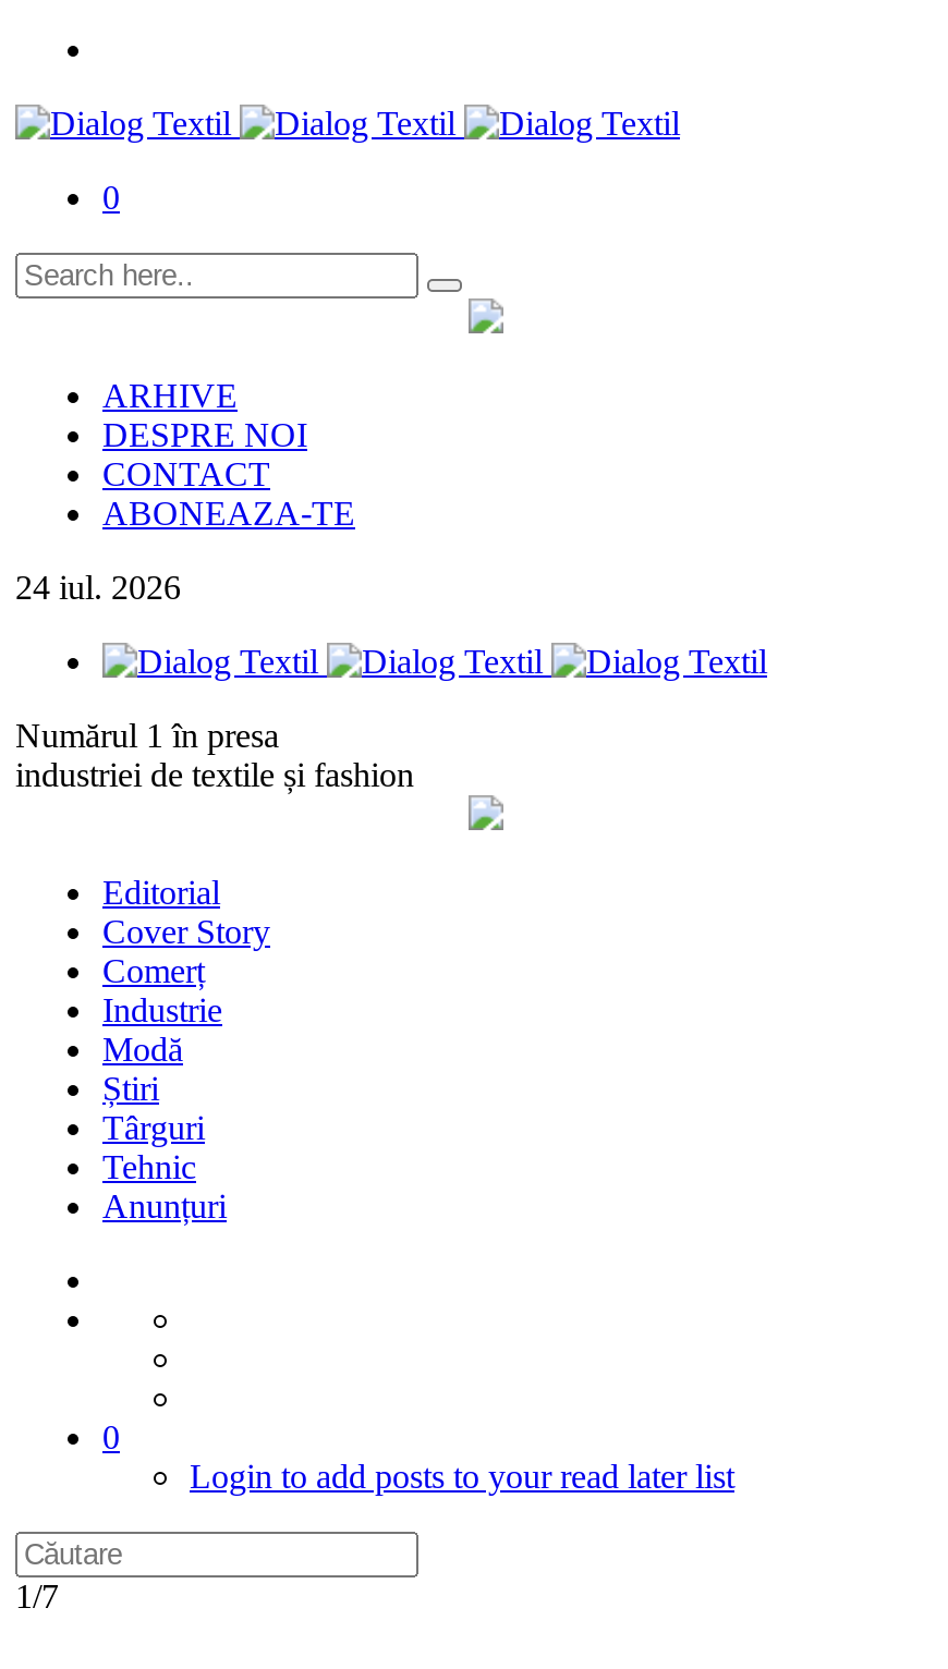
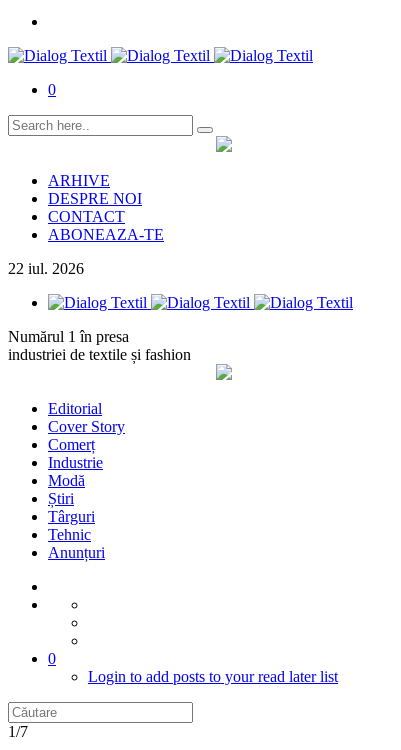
- 24 iul. 2026
+ 22 iul. 2026
